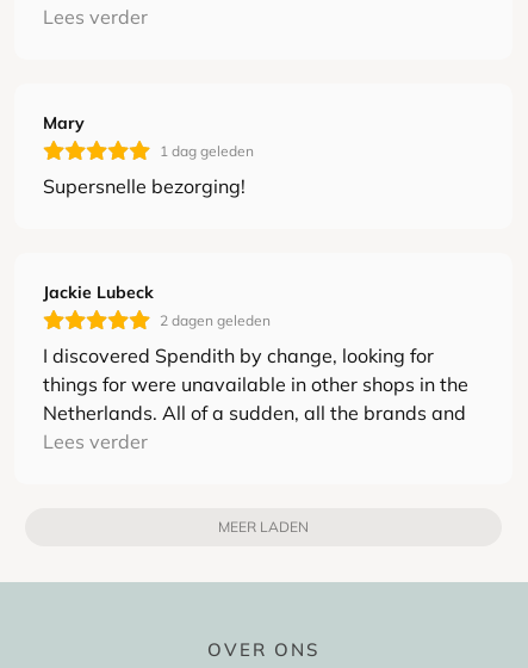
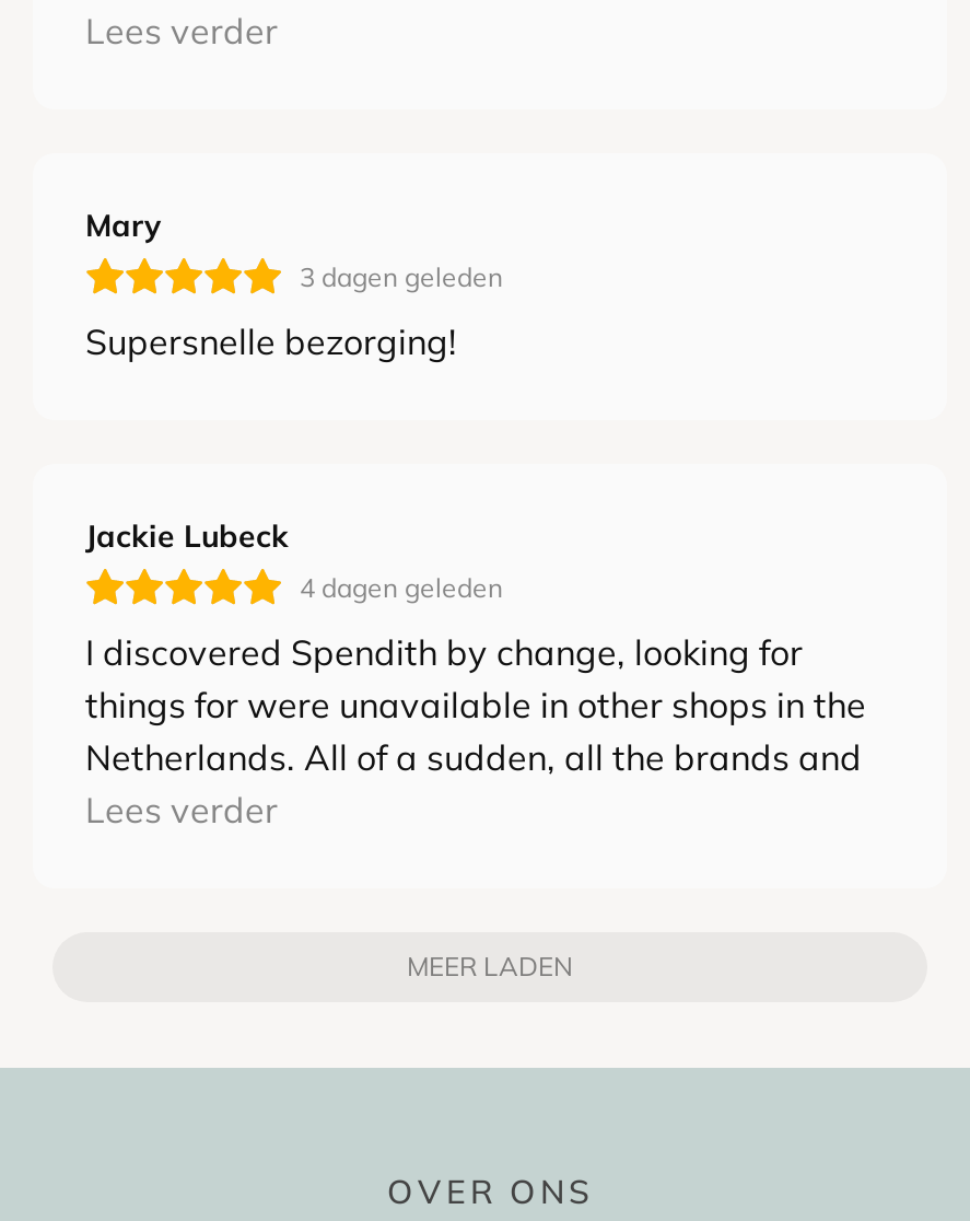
- 1 dag geleden
+ 3 dagen geleden

- 2 dagen geleden
+ 4 dagen geleden
